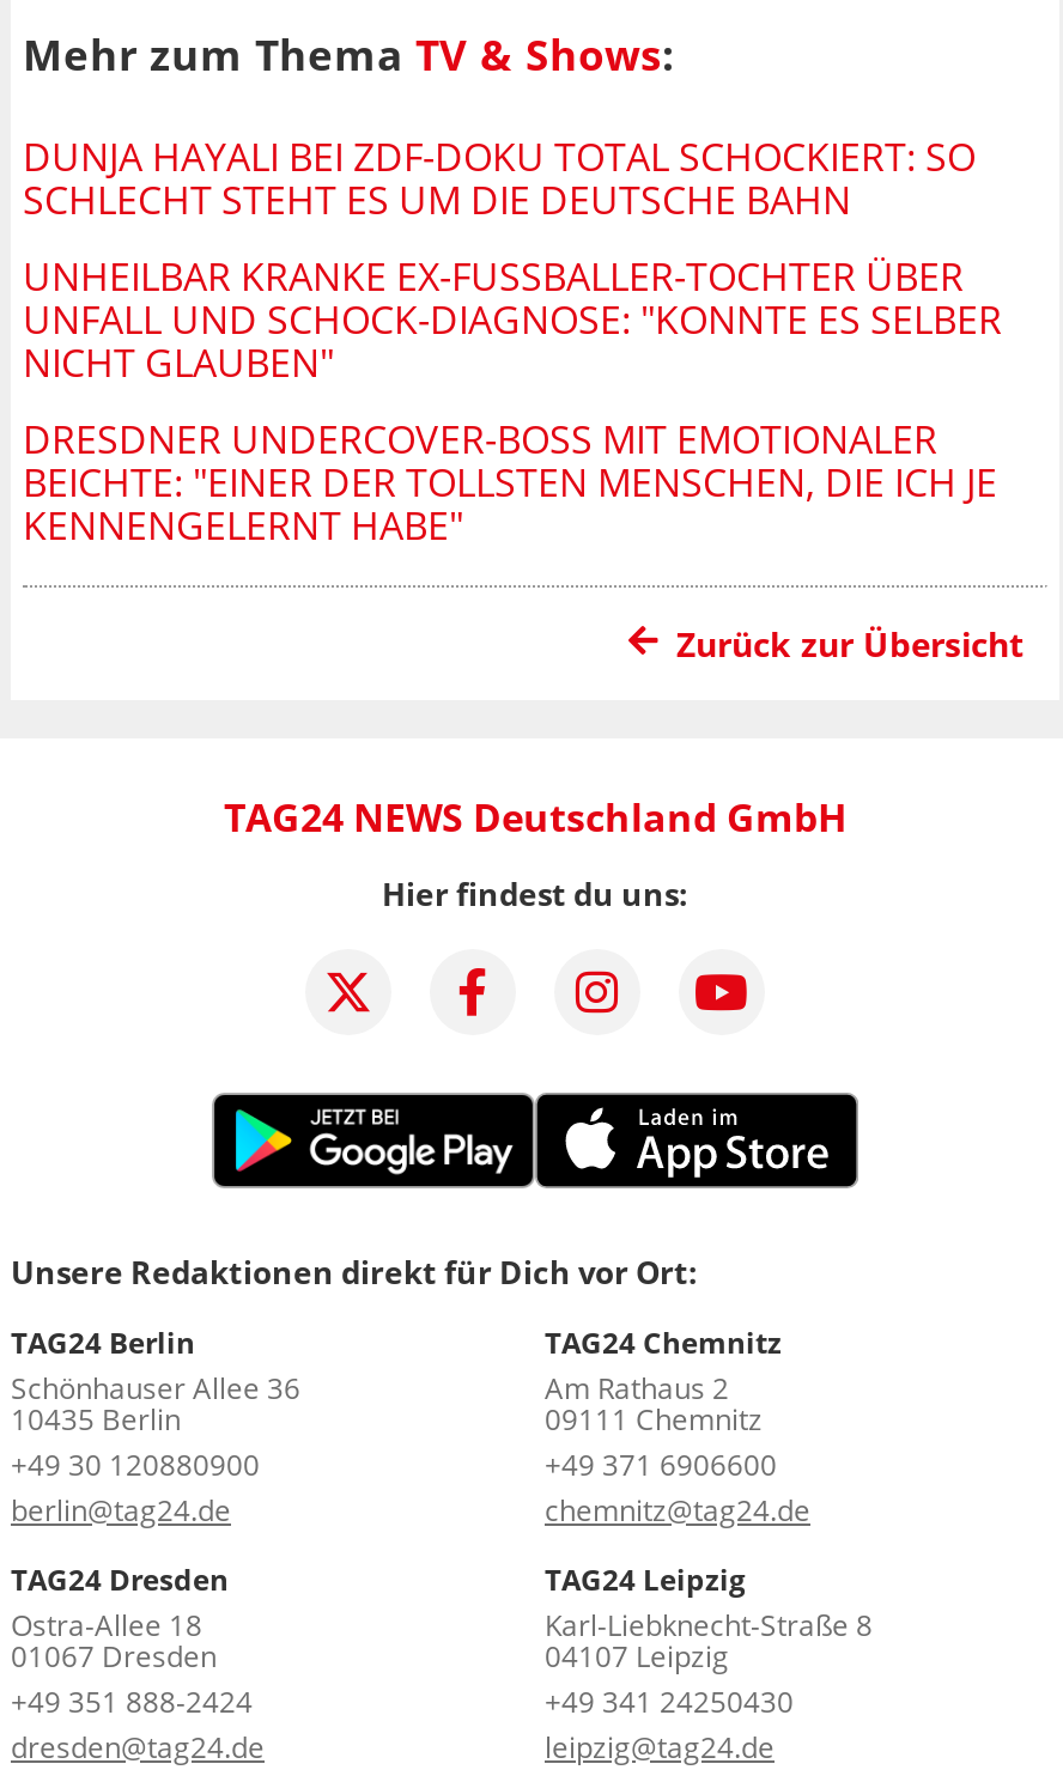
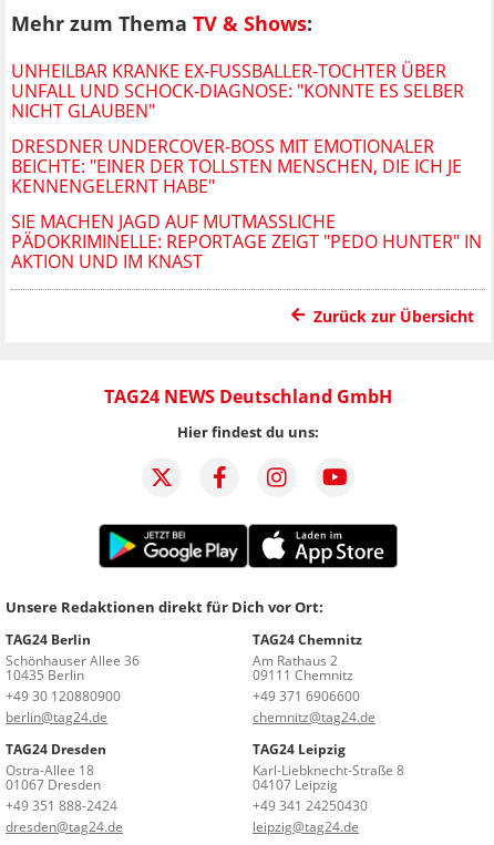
- DUNJA HAYALI BEI ZDF-DOKU TOTAL SCHOCKIERT: SO
- SCHLECHT STEHT ES UM DIE DEUTSCHE BAHN

moved up: UNHEILBAR KRANKE EX-FUSSBALLER-TOCHTER ÜBER U | NFALL UND SCHOCK-DIAGNOSE: "KONNTE ES SELBER N | ICHT GLAUBEN" | DRESDNER UNDERCOVER-BOSS MIT EMOTIONALER | BEICHTE: "EINER DER TOLLSTEN MENSCHEN, DIE ICH JE | KENNENGELERNT HABE"

+ SIE MACHEN JAGD AUF MUTMASSLICHE P
+ ÄDOKRIMINELLE: REPORTAGE ZEIGT "PEDO HUNTER" IN A
+ KTION UND IM KNAST
